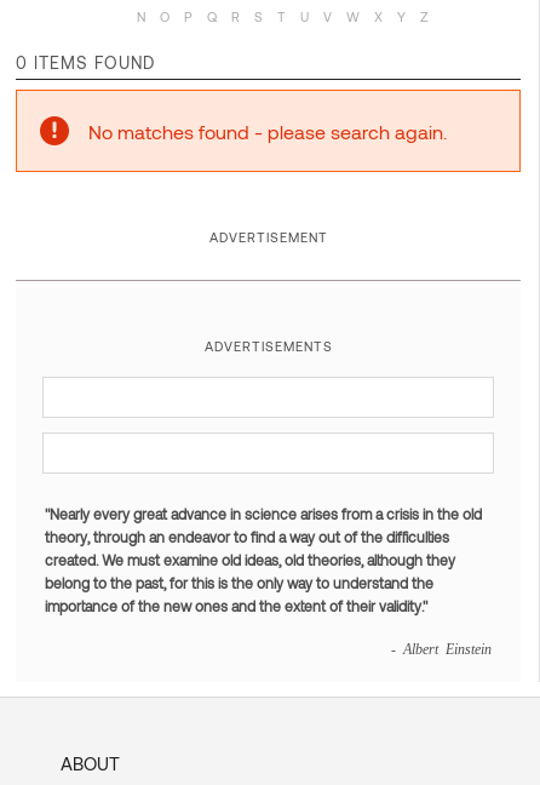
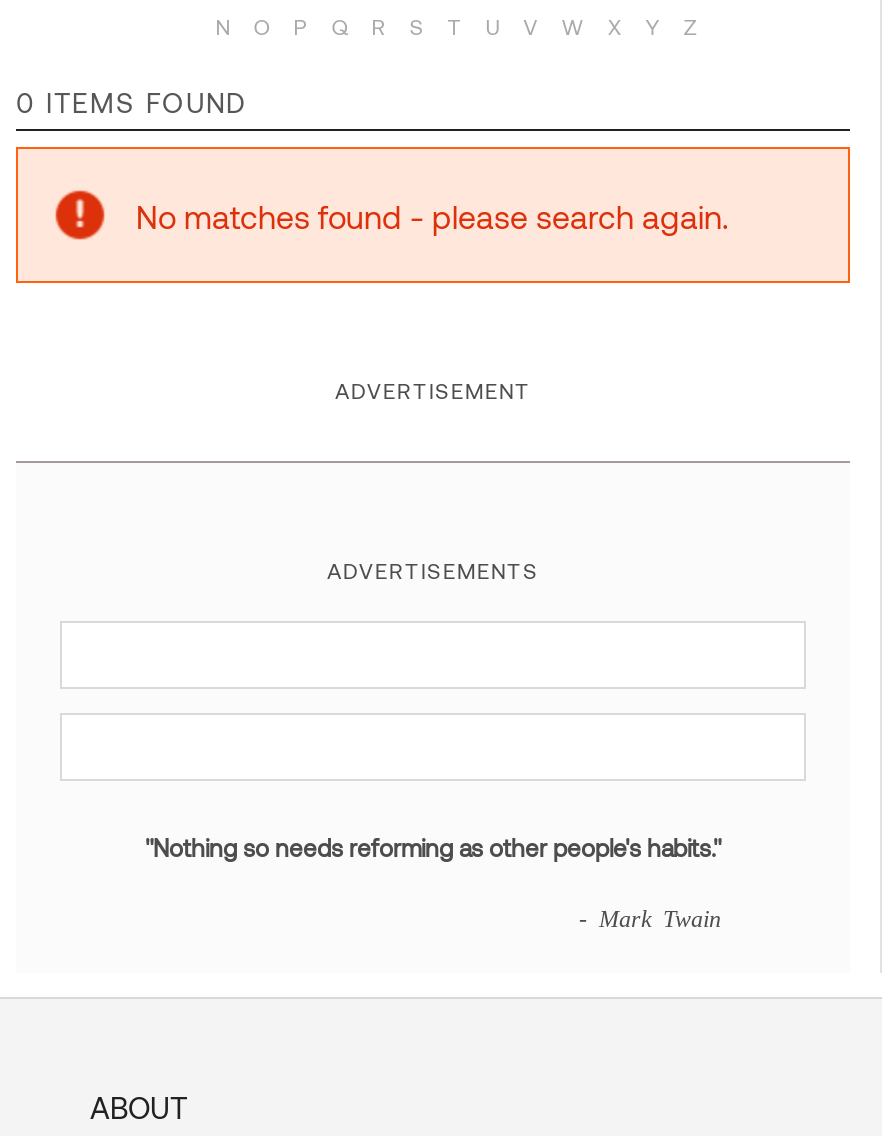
- "Nearly every great advance in science arises from a crisis in the old
- theory, through an endeavor to find a way out of the difficulties
- created. We must examine old ideas, old theories, although they
- belong to the past, for this is the only way to understand the
- importance of the new ones and the extent of their validity."
+ "Nothing so needs reforming as other people's habits."

- - Albert Einstein
+ - Mark Twain
